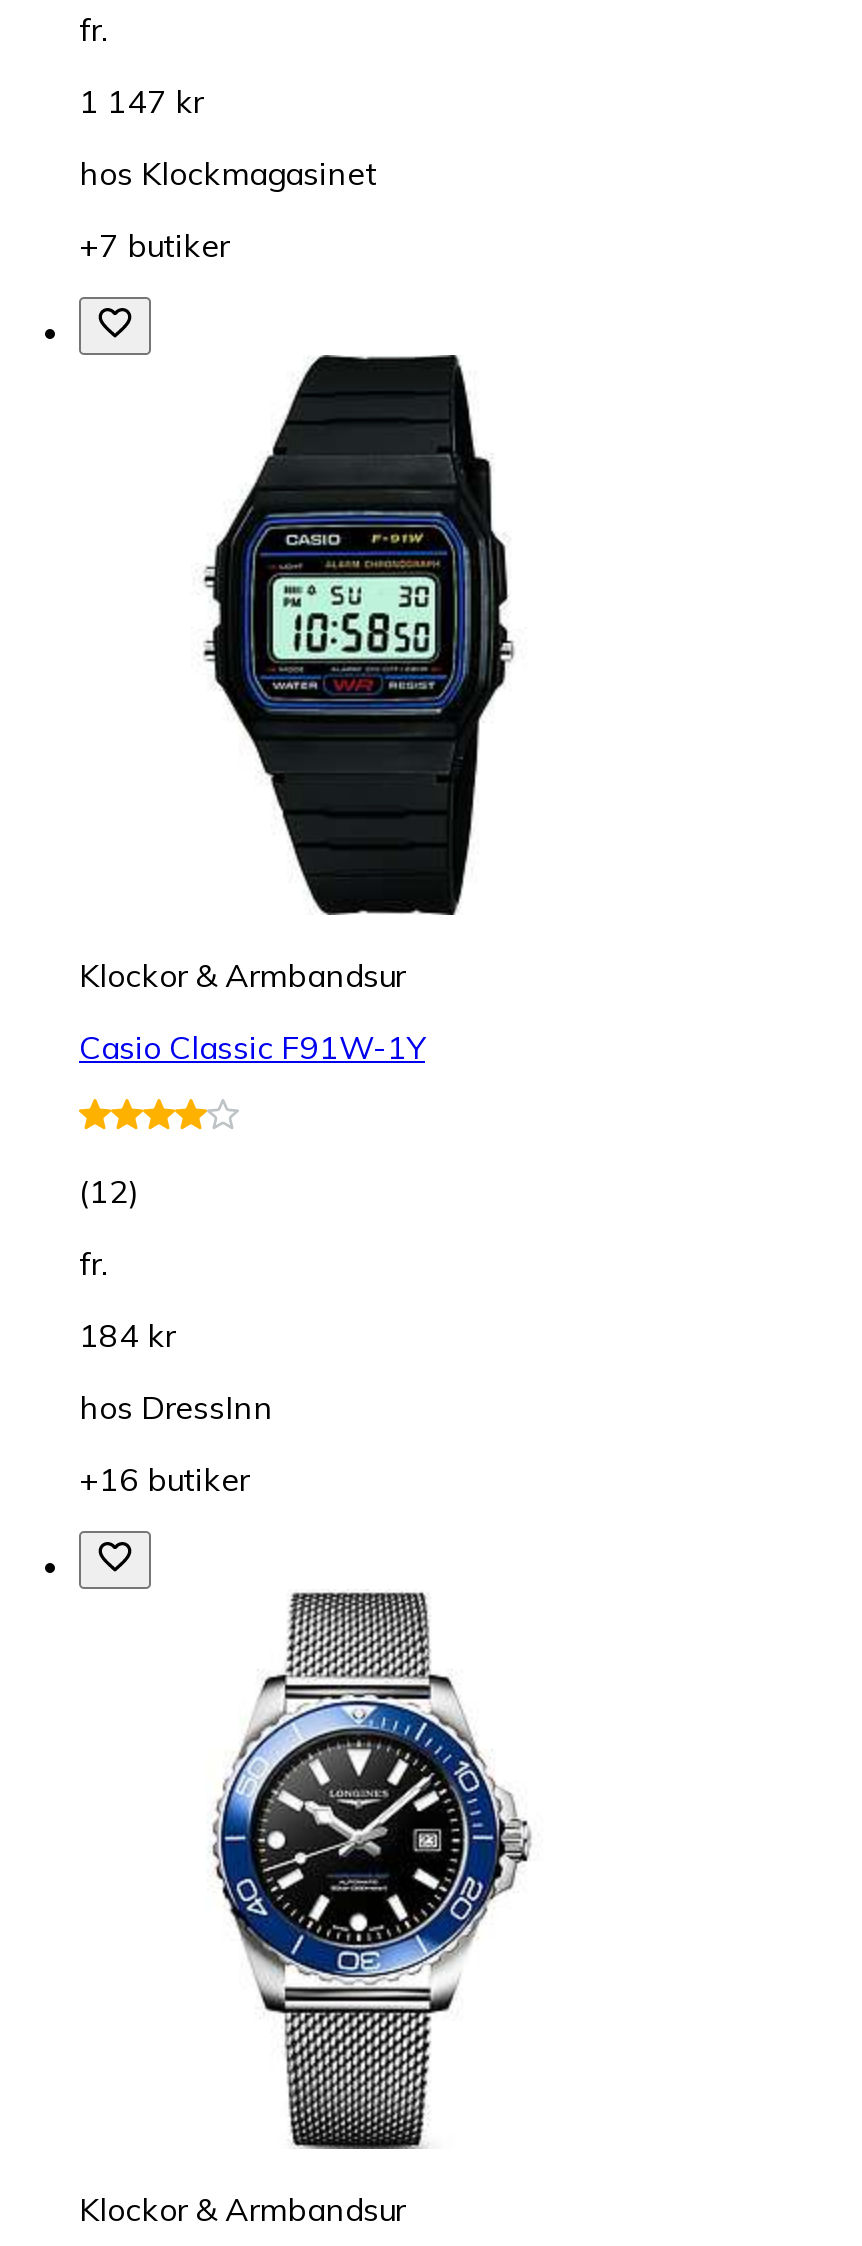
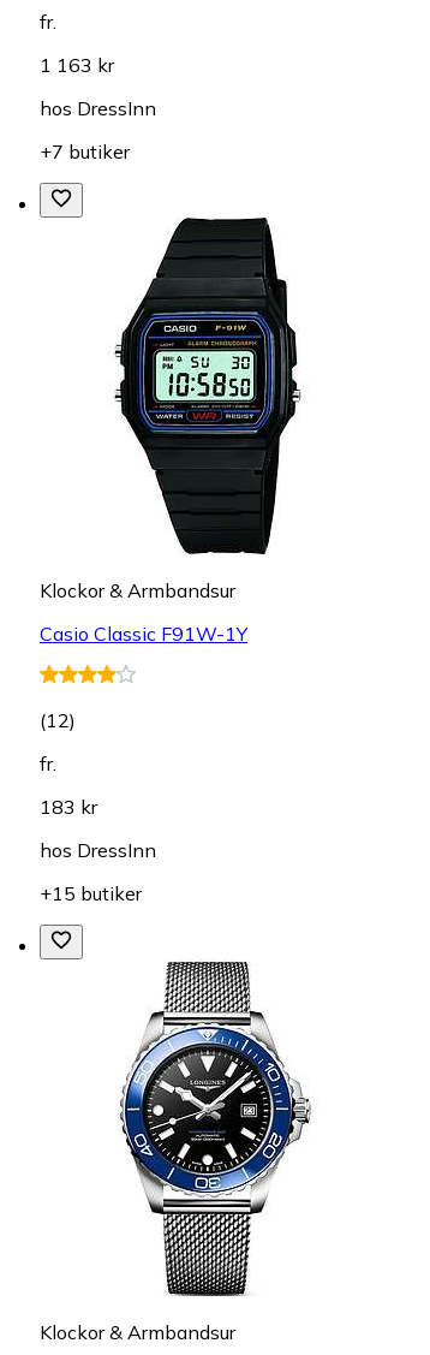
- 1 147 kr
+ 1 163 kr

- hos Klockmagasinet
+ hos DressInn

- 184 kr
+ 183 kr

- +16 butiker
+ +15 butiker
